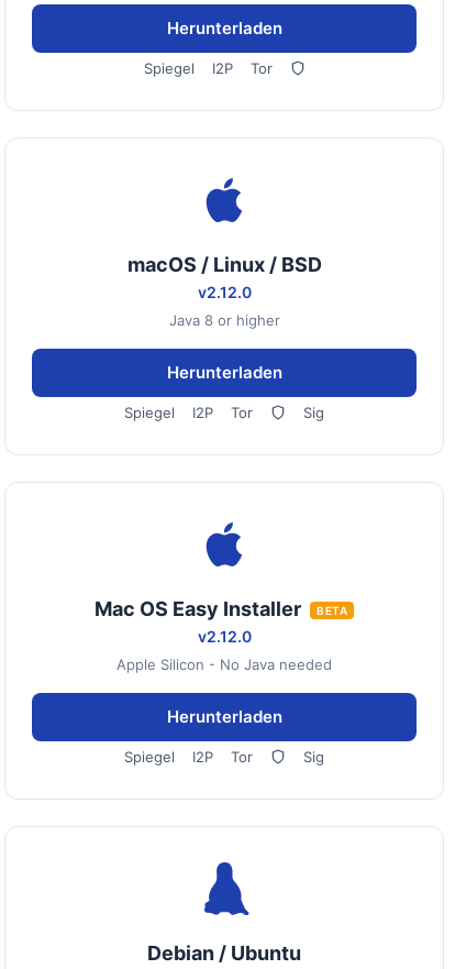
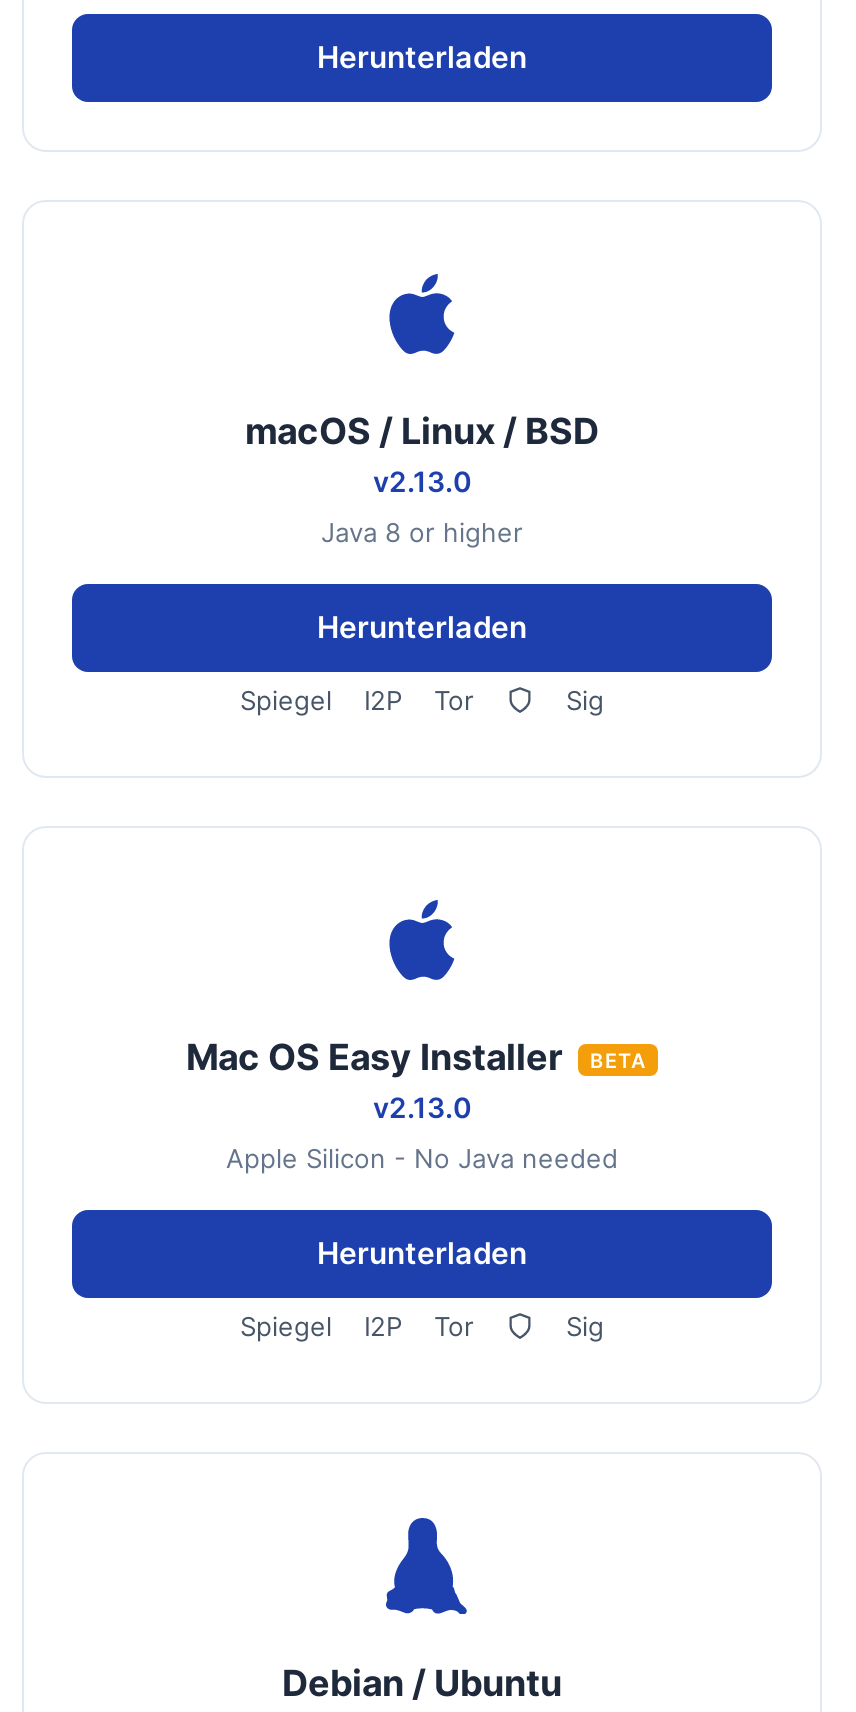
- Spiegel
- I2P
- Tor

- v2.12.0
+ v2.13.0

- v2.12.0
+ v2.13.0
